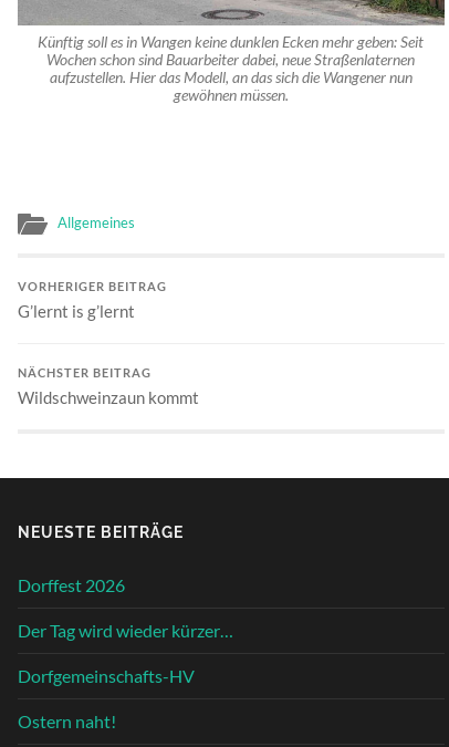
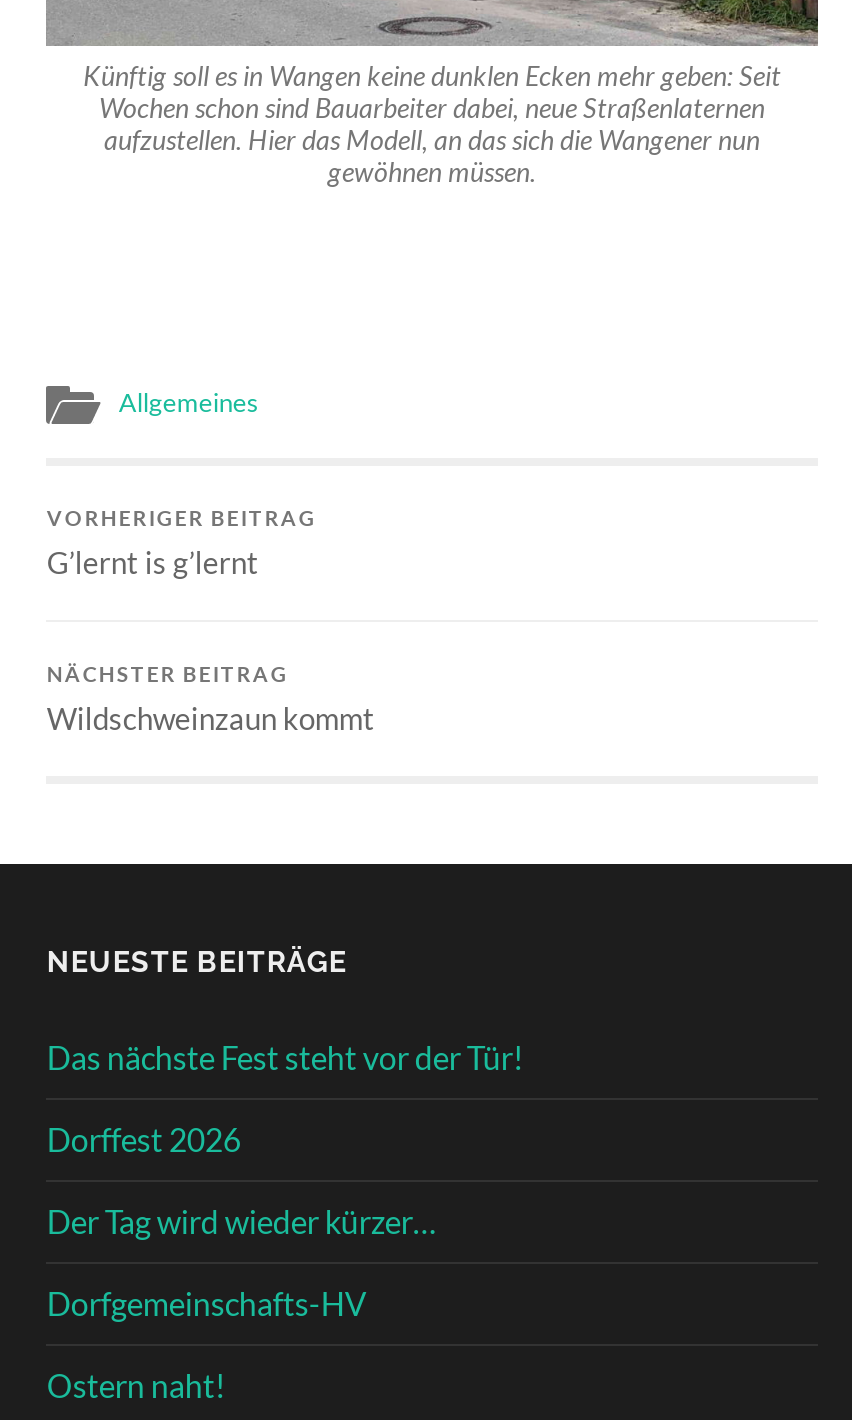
+ Das nächste Fest steht vor der Tür!
